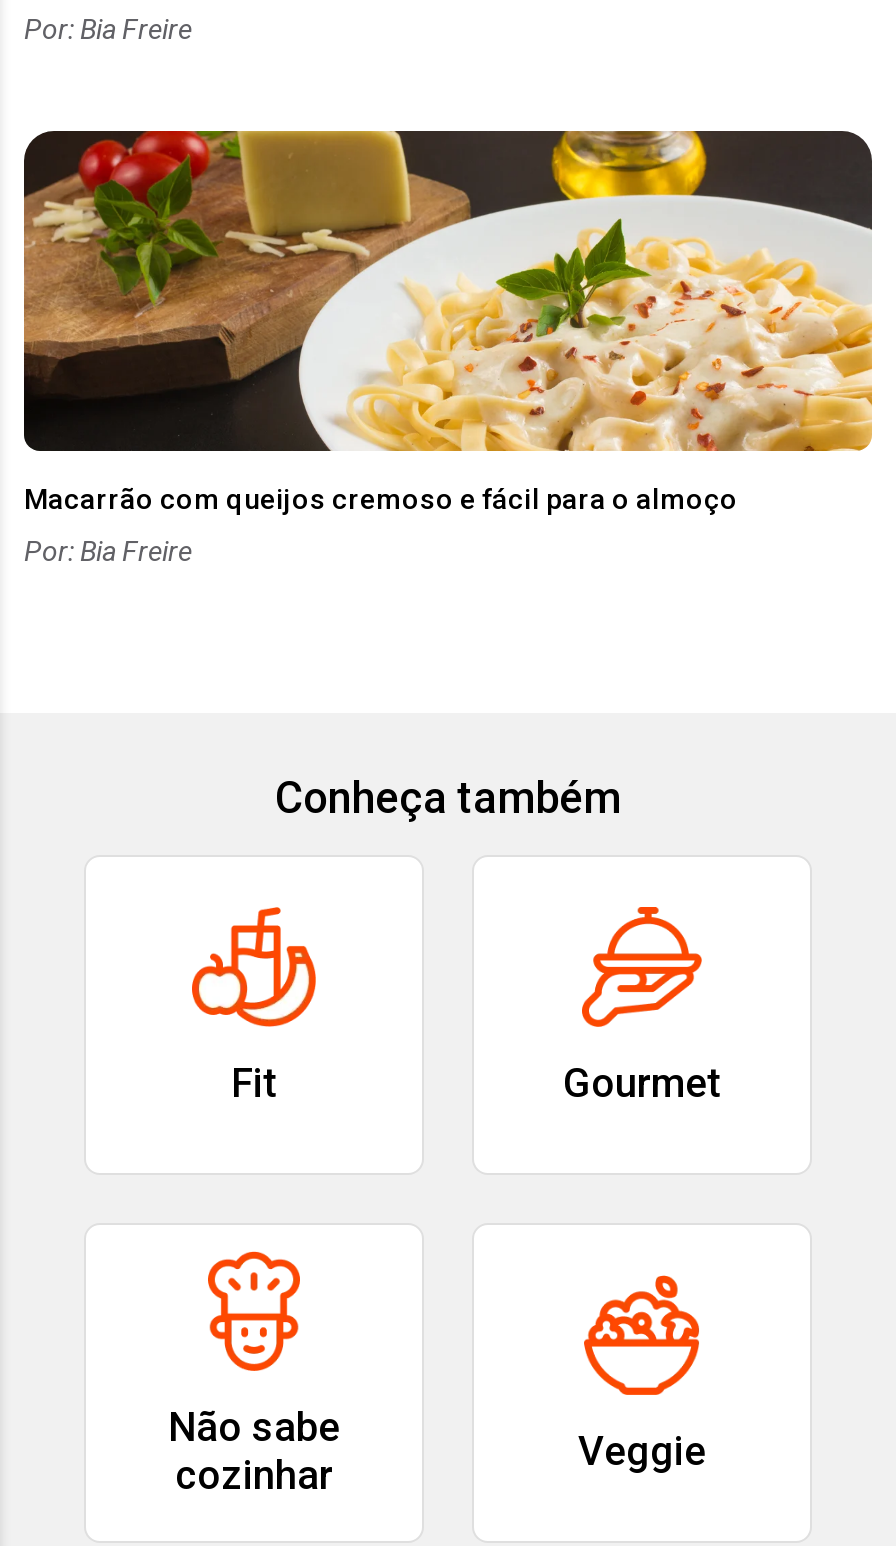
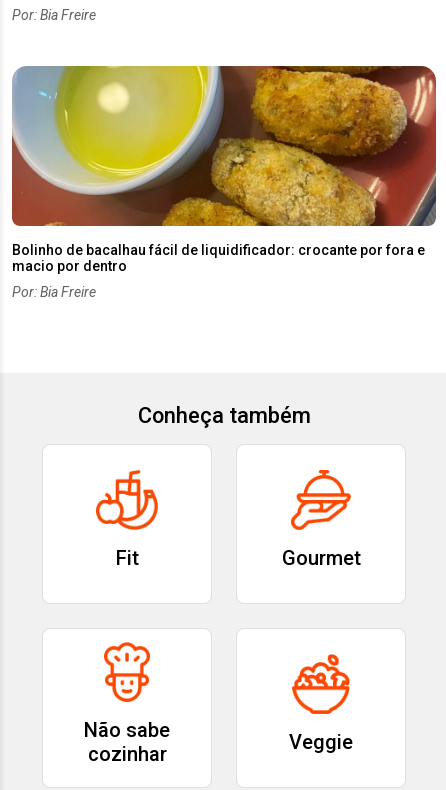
- [image]
- Macarrão com queijos cremoso e fácil para o almoço
+ [image]
+ Bolinho de bacalhau fácil de liquidificador: crocante por fora e
+ macio por dentro
